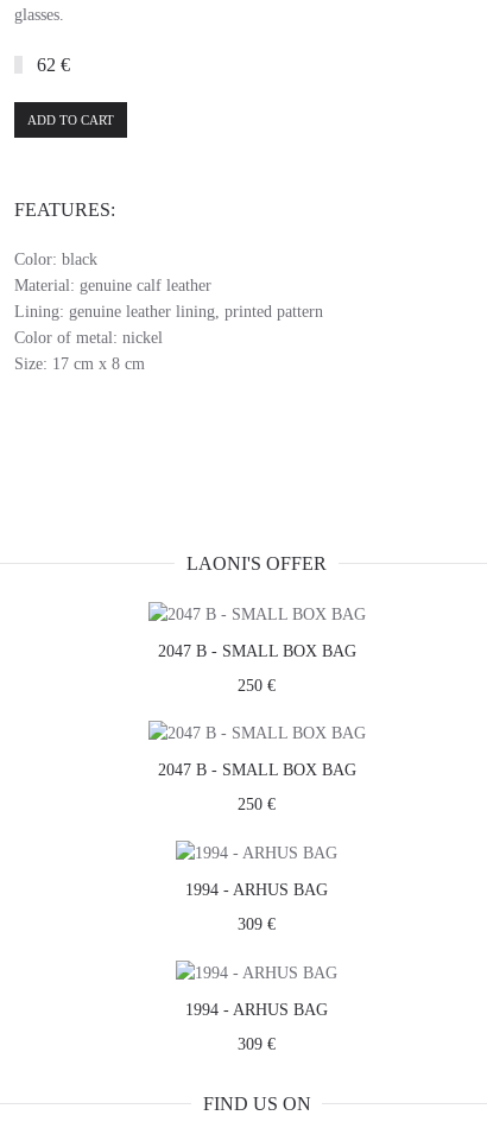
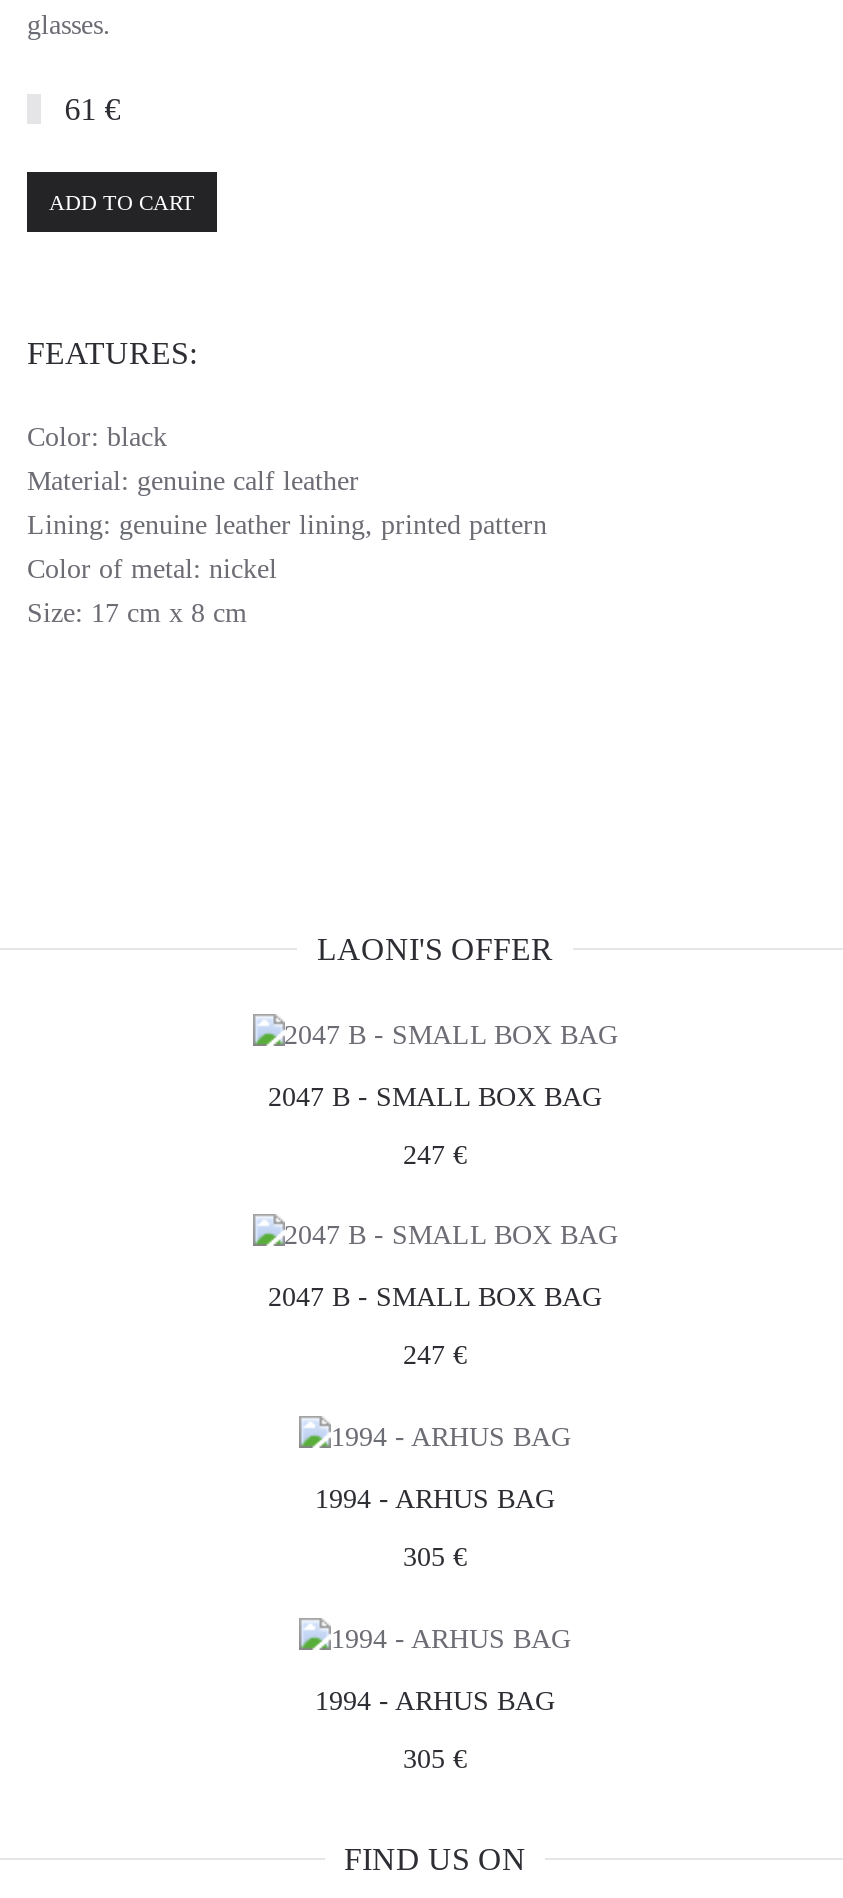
- 62 €
+ 61 €

- 250 €
+ 247 €

- 250 €
+ 247 €

- 309 €
+ 305 €

- 309 €
+ 305 €
